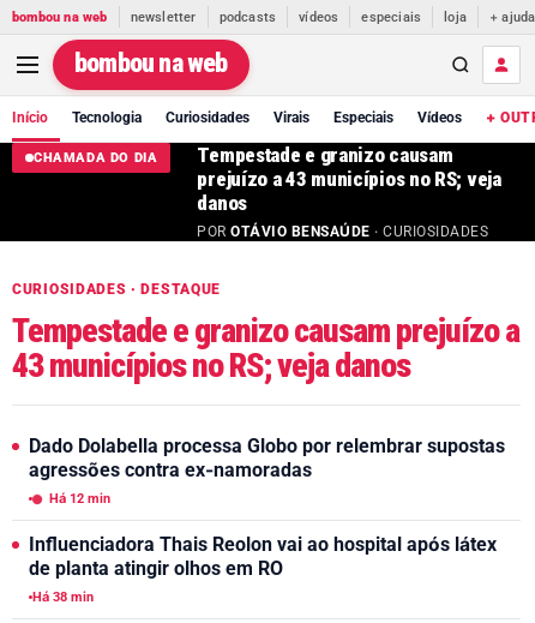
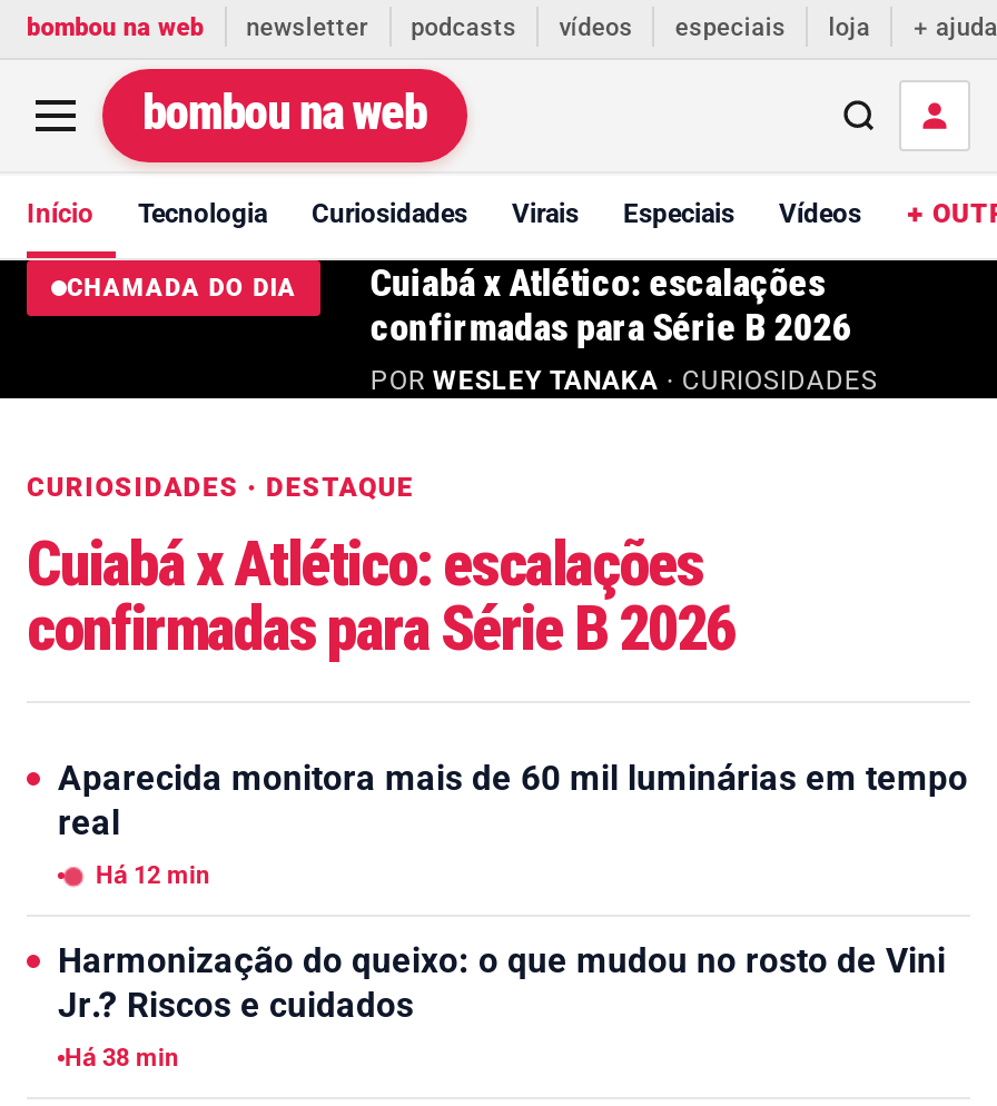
- Tempestade e granizo causam
- prejuízo a 43 municípios no RS; veja
- danos
- POR OTÁVIO BENSAÚDE · CURIOSIDADES
+ Cuiabá x Atlético: escalações
+ confirmadas para Série B 2026
+ POR WESLEY TANAKA · CURIOSIDADES

- Tempestade e granizo causam prejuízo a
- 43 municípios no RS; veja danos
+ Cuiabá x Atlético: escalações
+ confirmadas para Série B 2026

- Dado Dolabella processa Globo por relembrar supostas
- agressões contra ex-namoradas
+ Aparecida monitora mais de 60 mil luminárias em tempo
+ real

- Influenciadora Thais Reolon vai ao hospital após látex
- de planta atingir olhos em RO
+ Harmonização do queixo: o que mudou no rosto de Vini
+ Jr.? Riscos e cuidados
